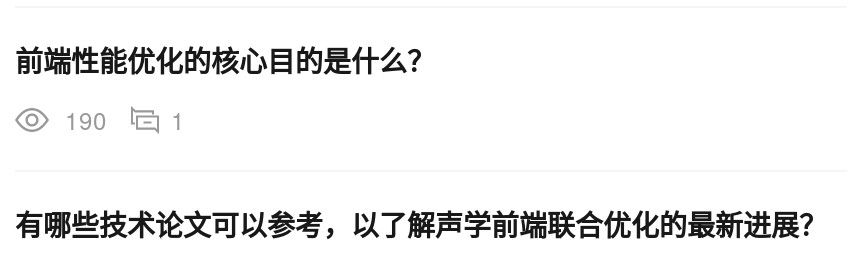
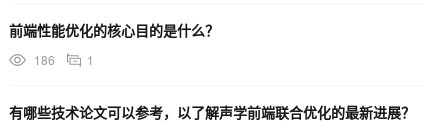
- 190 1
+ 186 1
